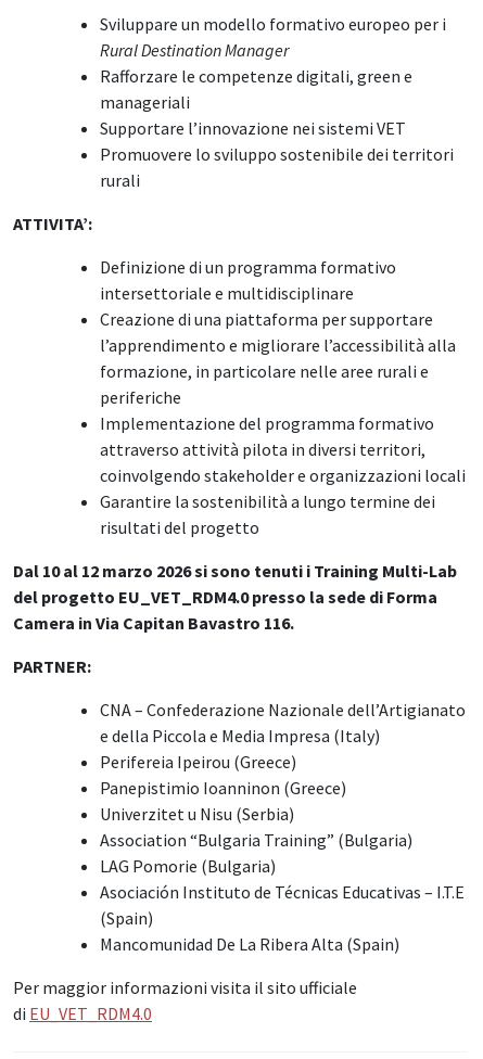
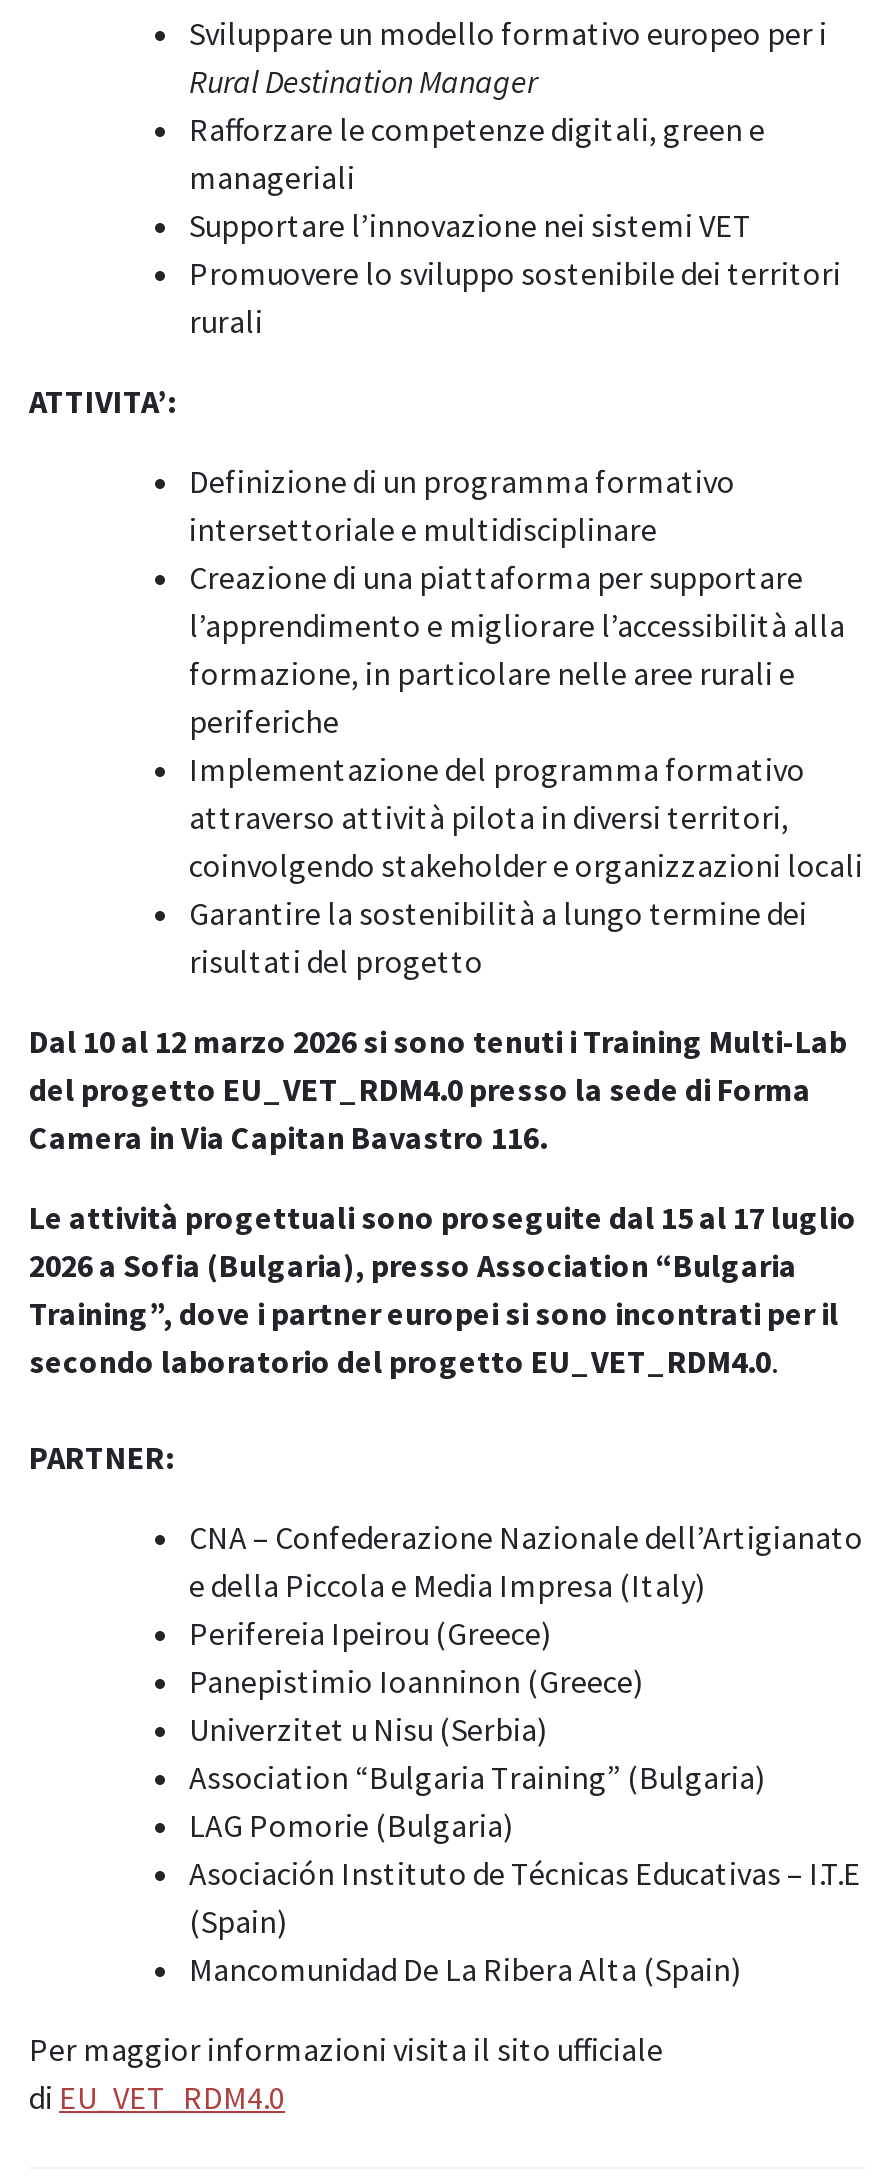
+ Le attività progettuali sono proseguite dal 15 al 17 luglio
+ 2026 a Sofia (Bulgaria), presso Association “Bulgaria
+ Training”, dove i partner europei si sono incontrati per il
+ secondo laboratorio del progetto EU_VET_RDM4.0.
